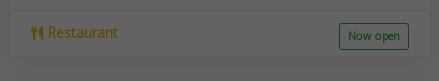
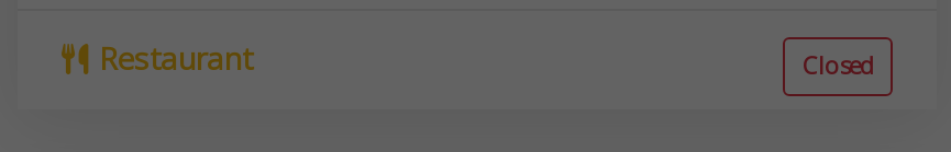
- Now open
+ Closed
